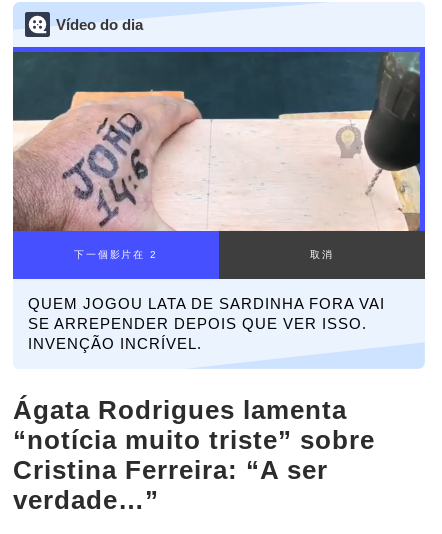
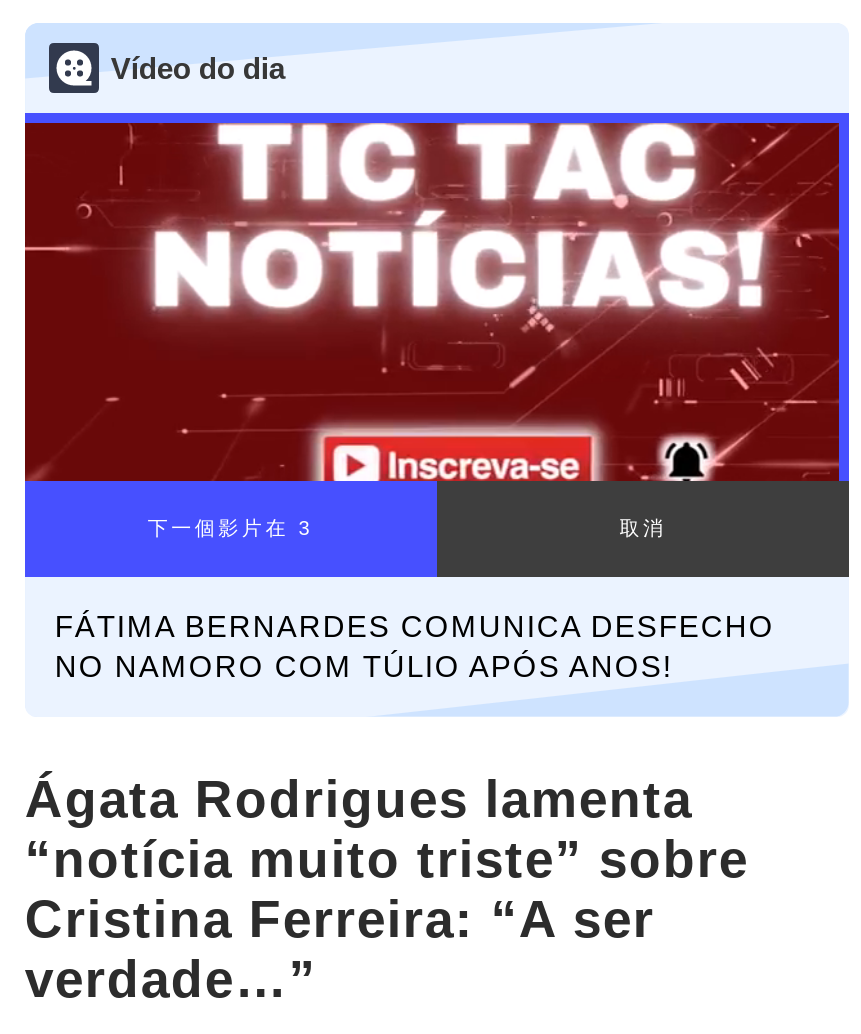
- [image]
+ [image]

- QUEM JOGOU LATA DE SARDINHA FORA VAI
- SE ARREPENDER DEPOIS QUE VER ISSO.
- INVENÇÃO INCRÍVEL.
+ FÁTIMA BERNARDES COMUNICA DESFECHO
+ NO NAMORO COM TÚLIO APÓS ANOS!
